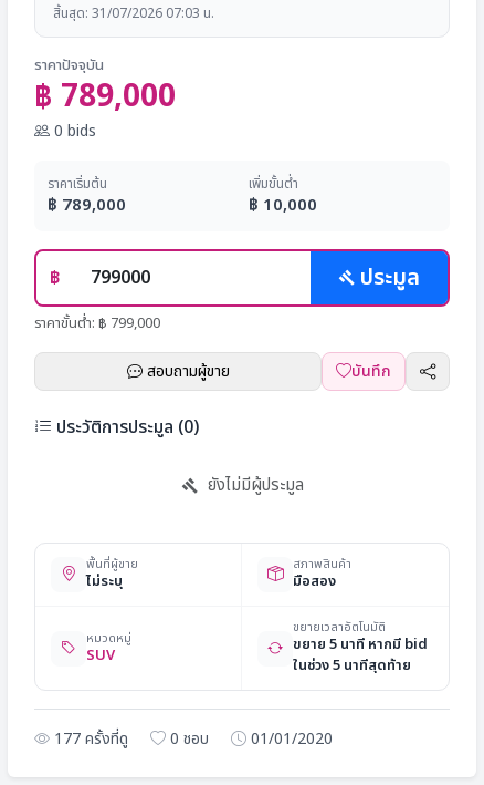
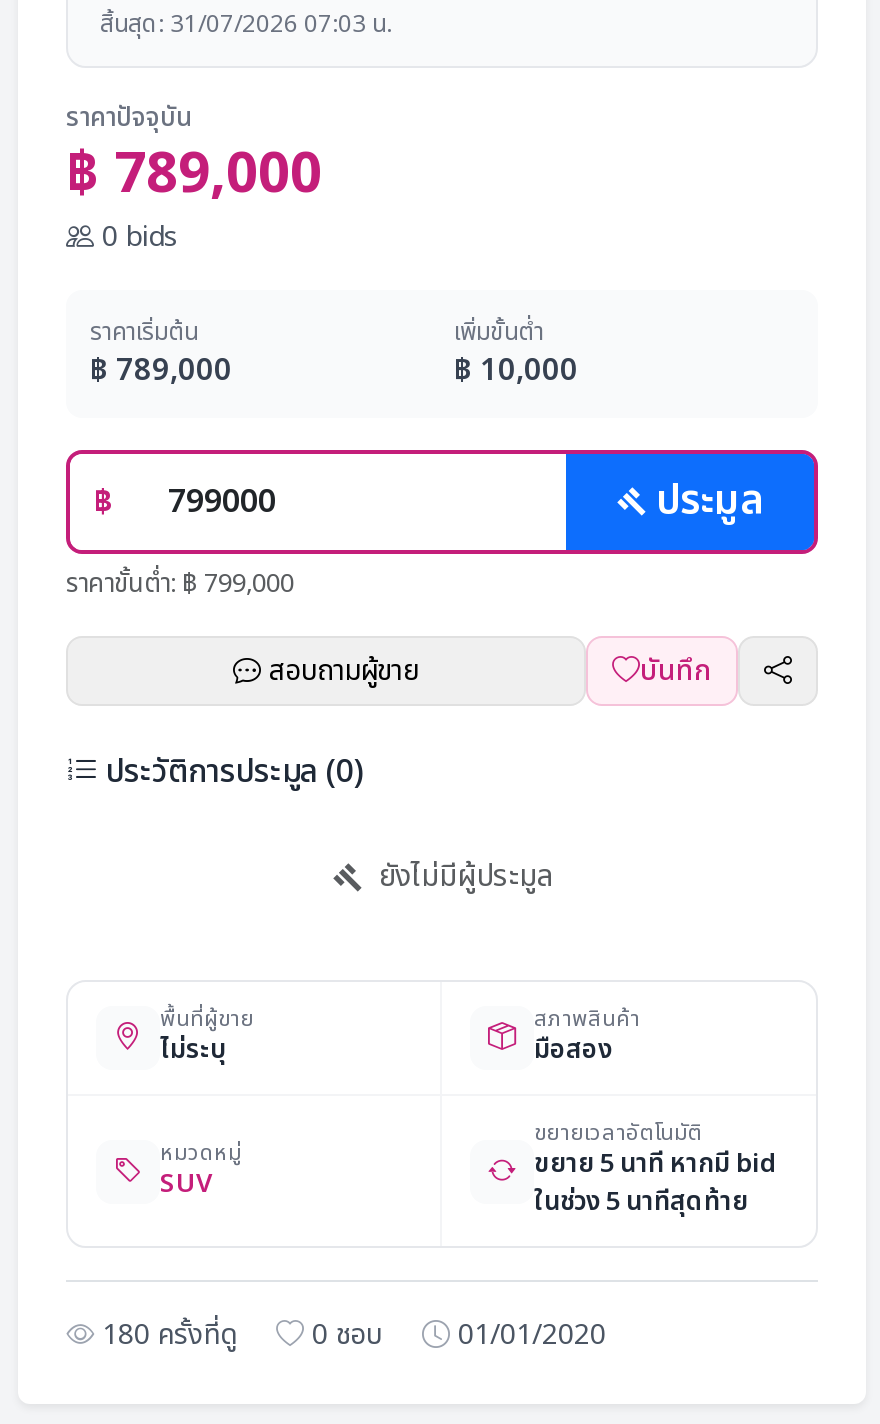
- 177 ครั้งที่ดู 0 ชอบ 01/01/2020
+ 180 ครั้งที่ดู 0 ชอบ 01/01/2020
